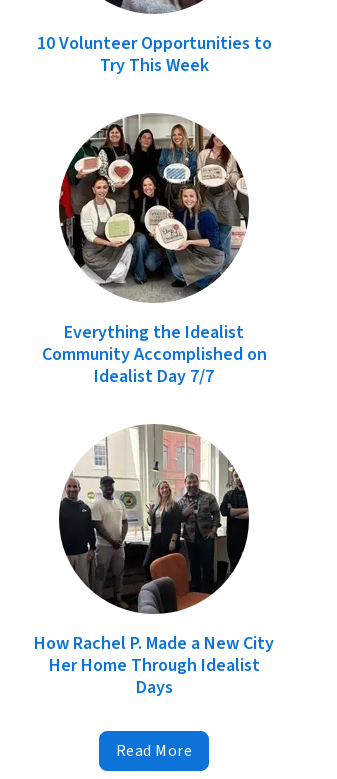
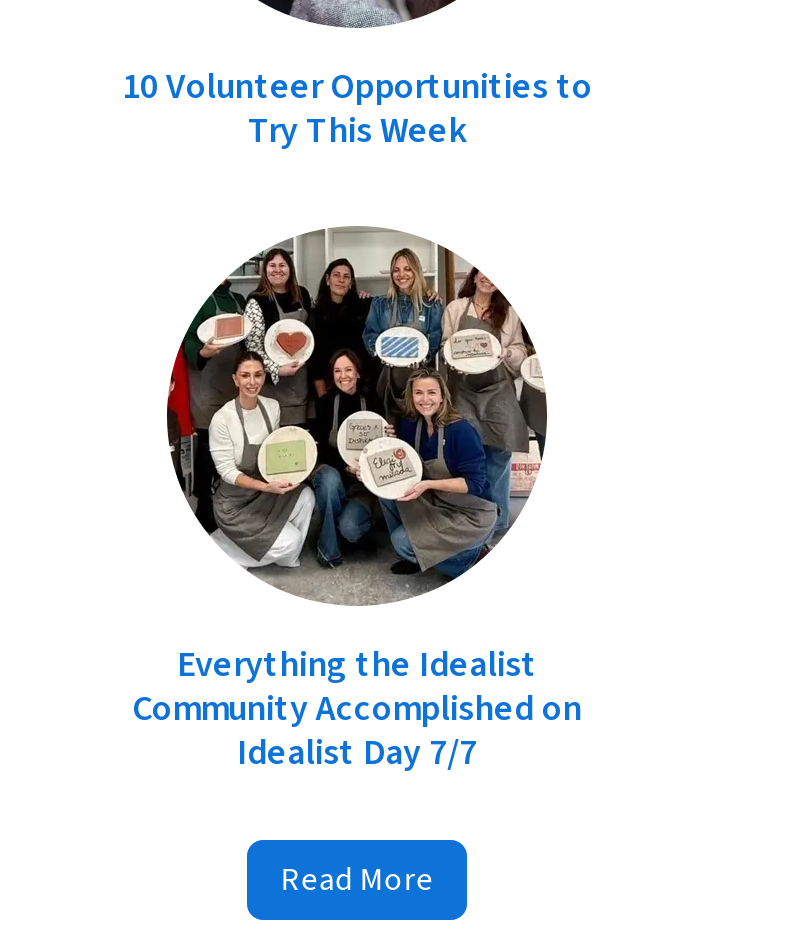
- [image]
- How Rachel P. Made a New City
- Her Home Through Idealist
- Days
